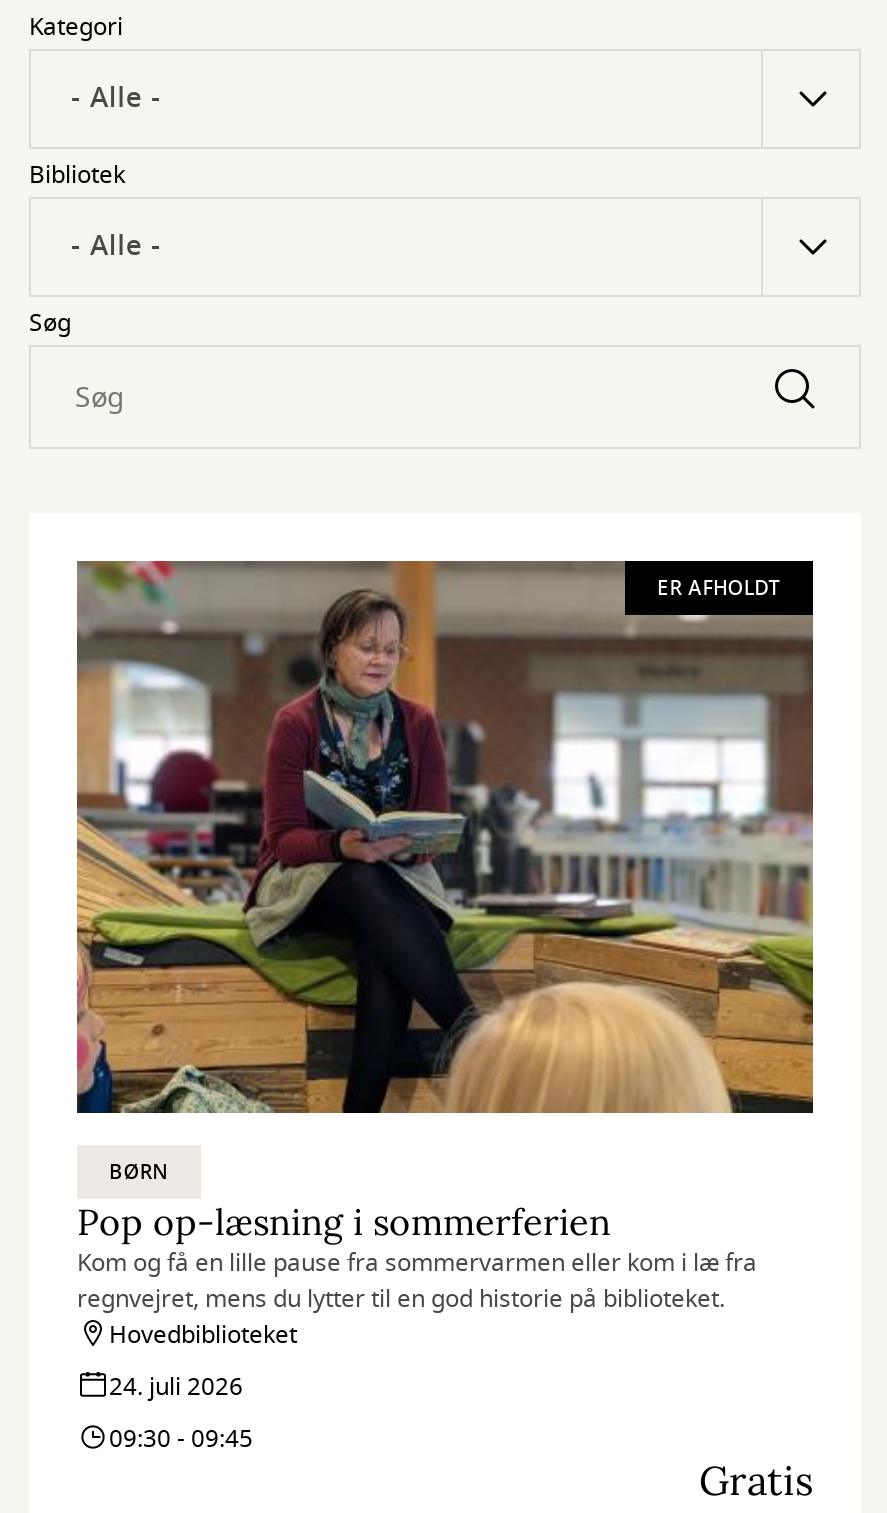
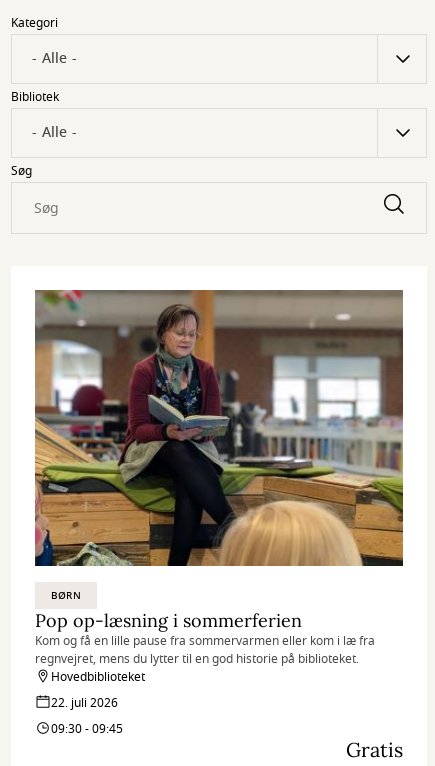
- ER AFHOLDT

- 24. juli 2026
+ 22. juli 2026
